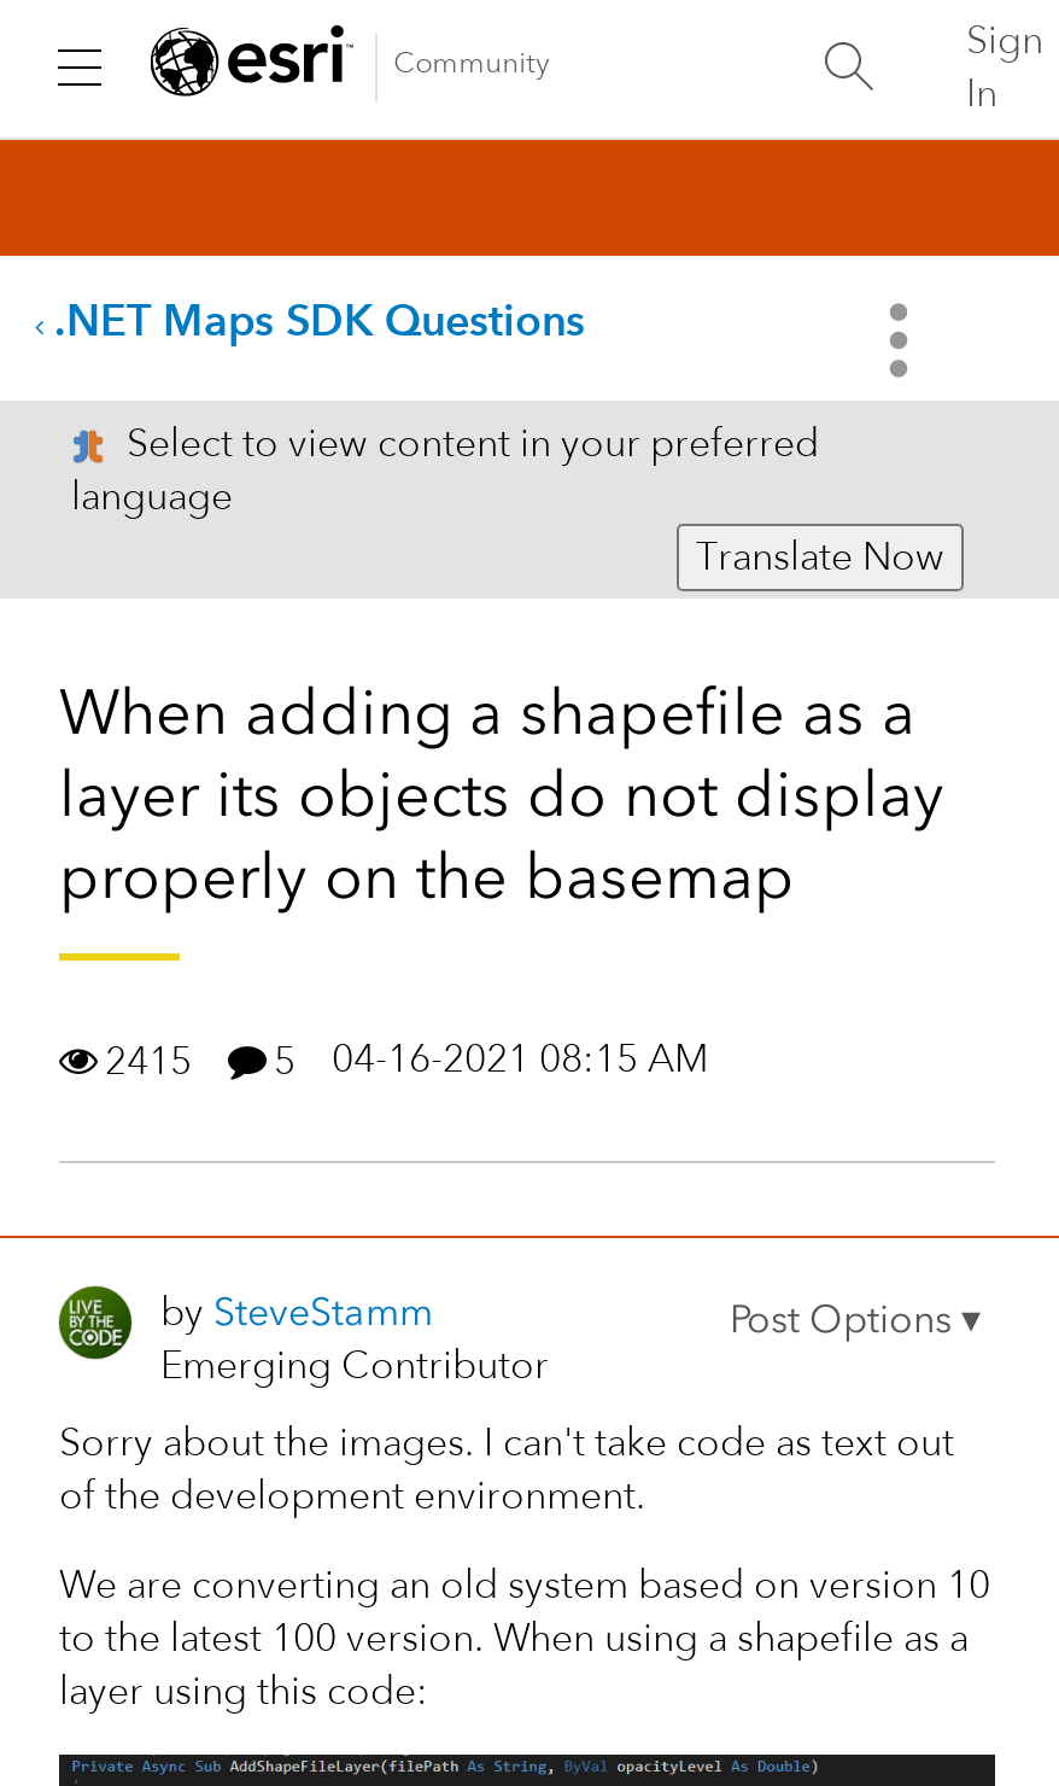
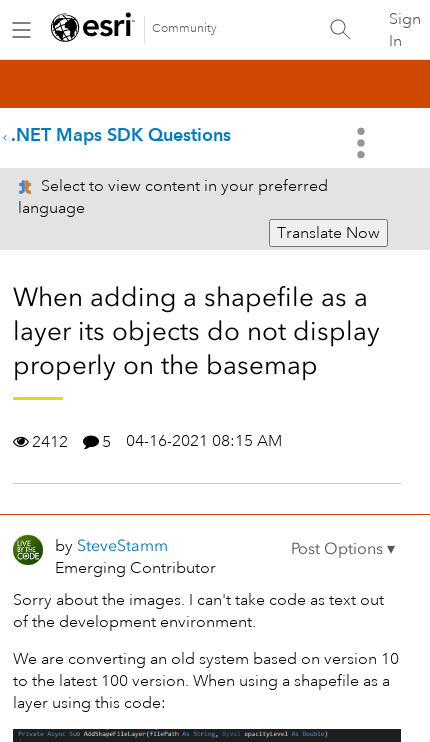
- 2415 5 04-16-2021 08:15 AM
+ 2412 5 04-16-2021 08:15 AM
